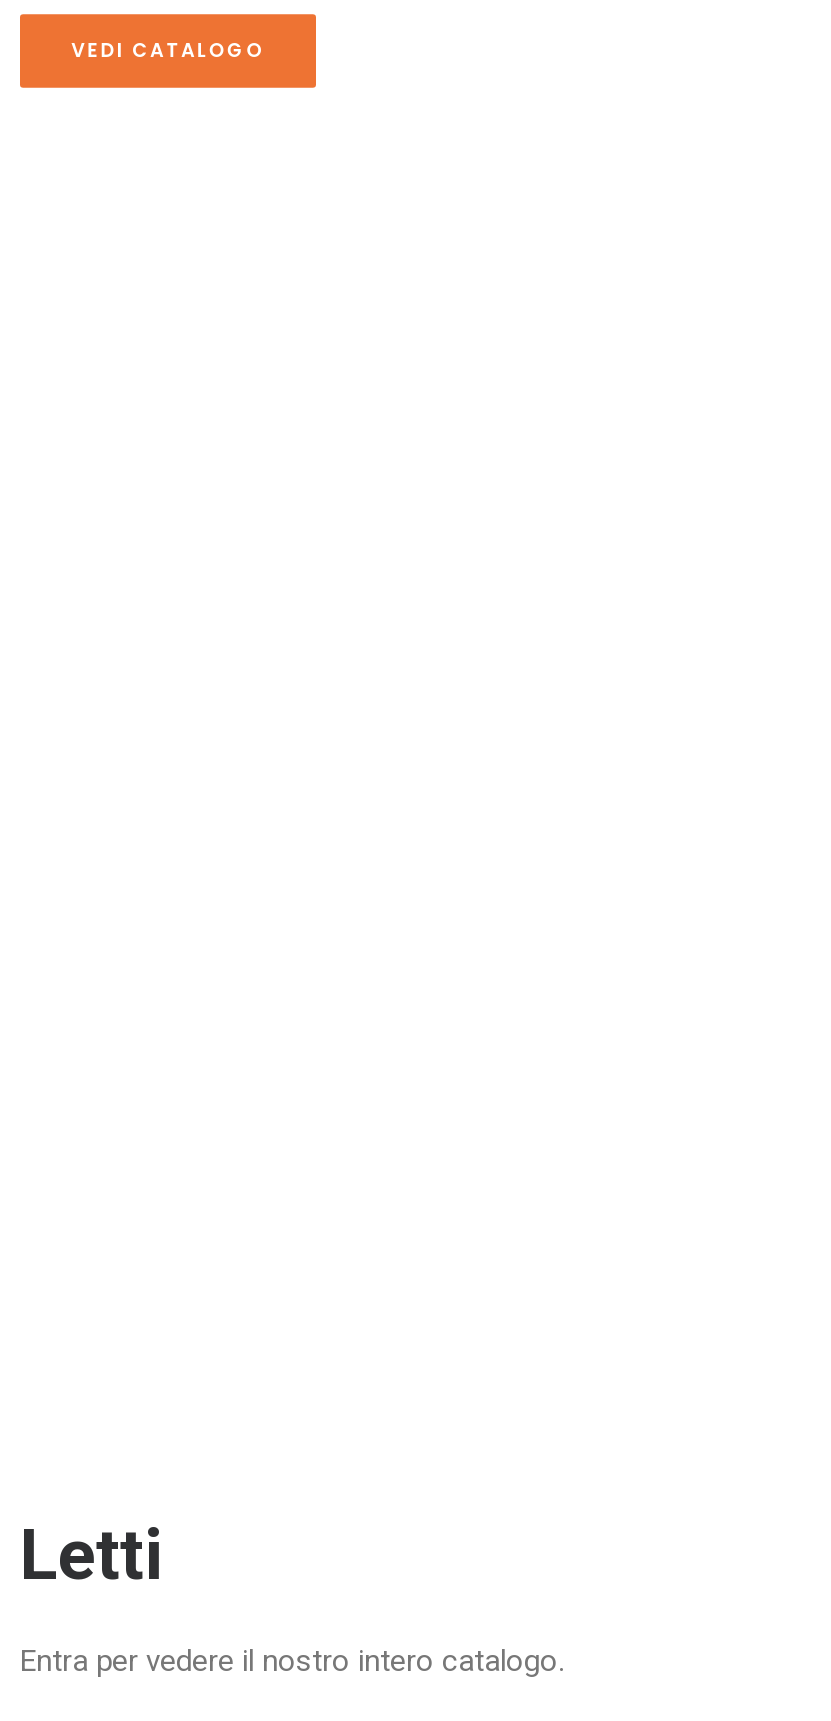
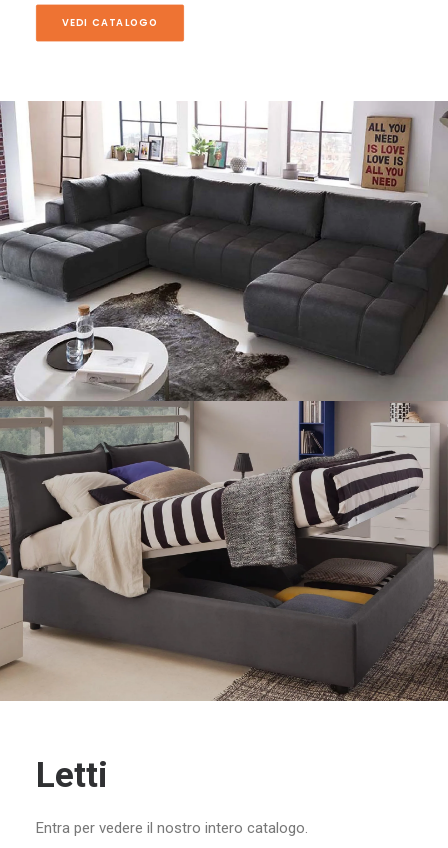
+ [image]
